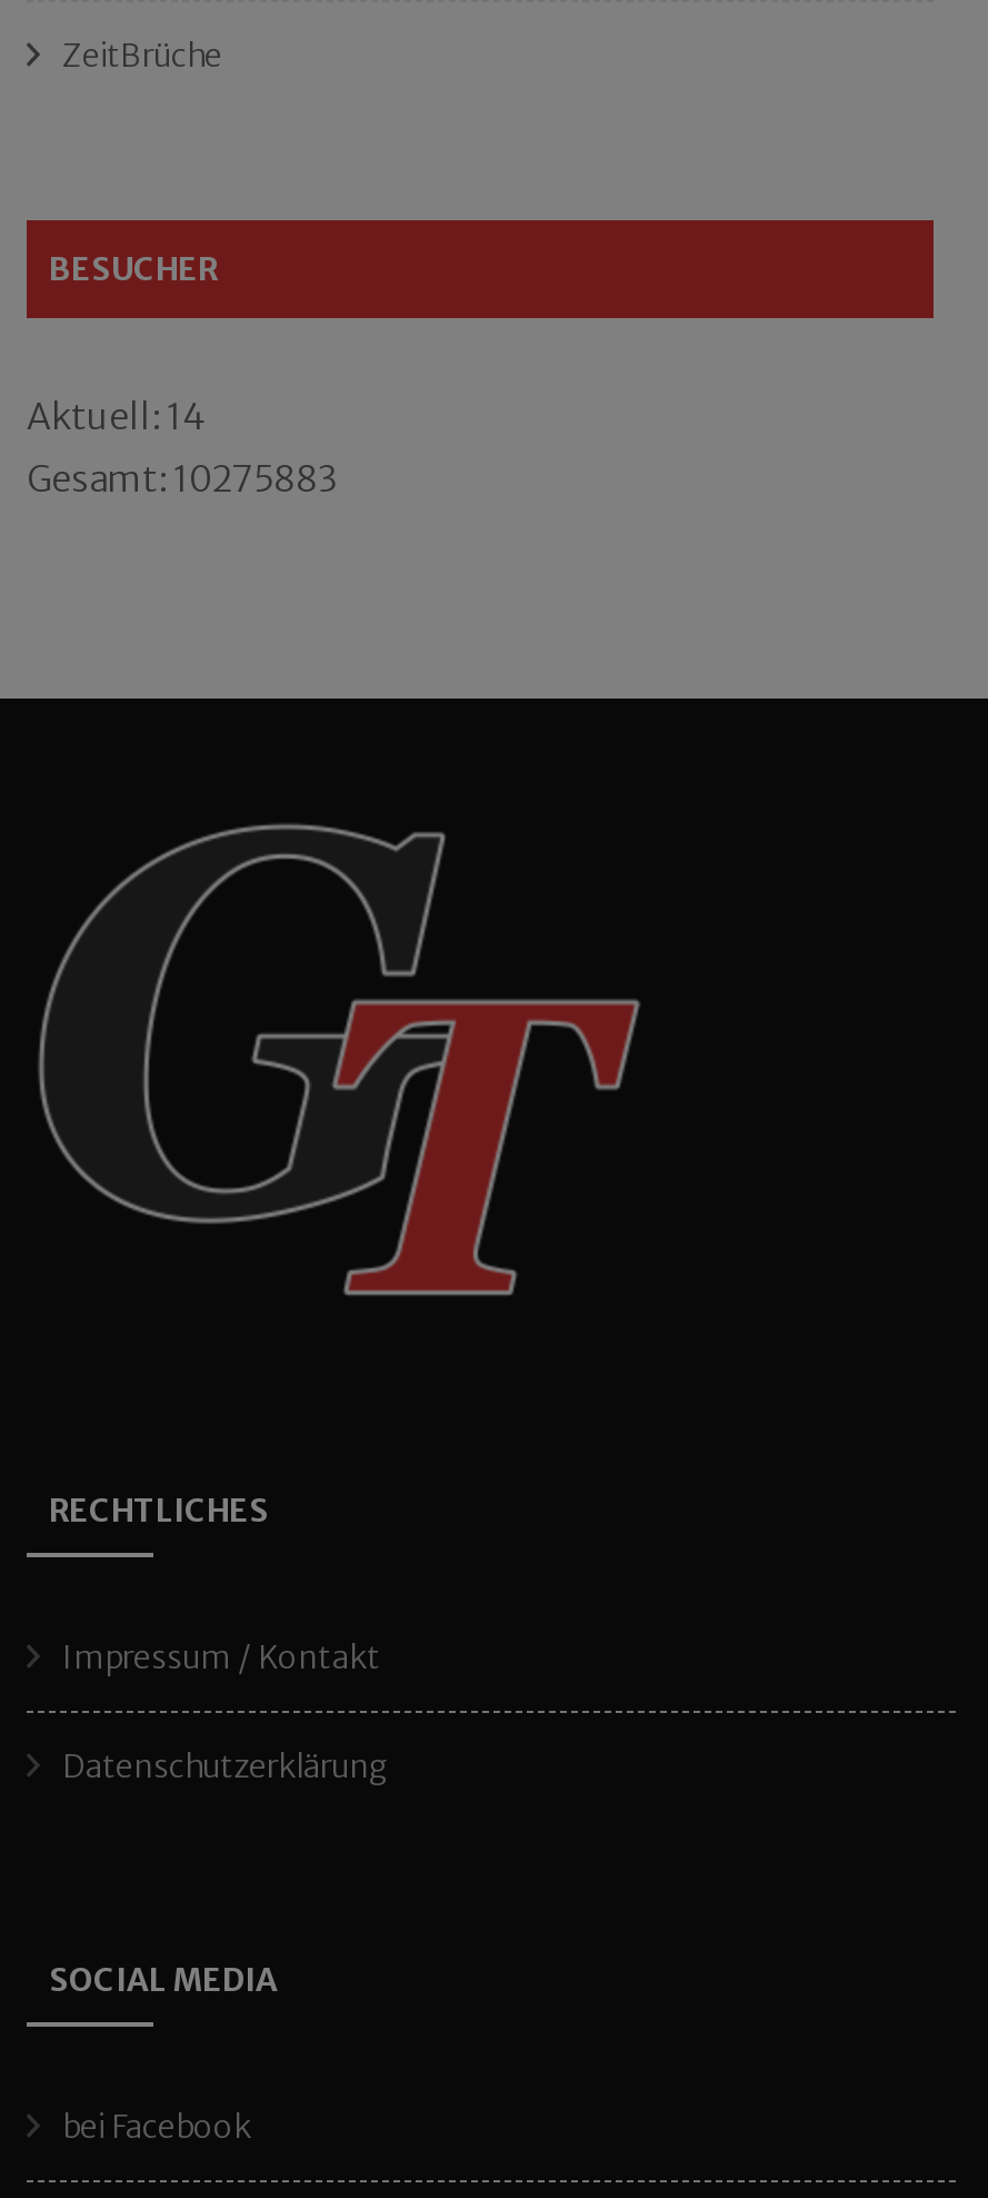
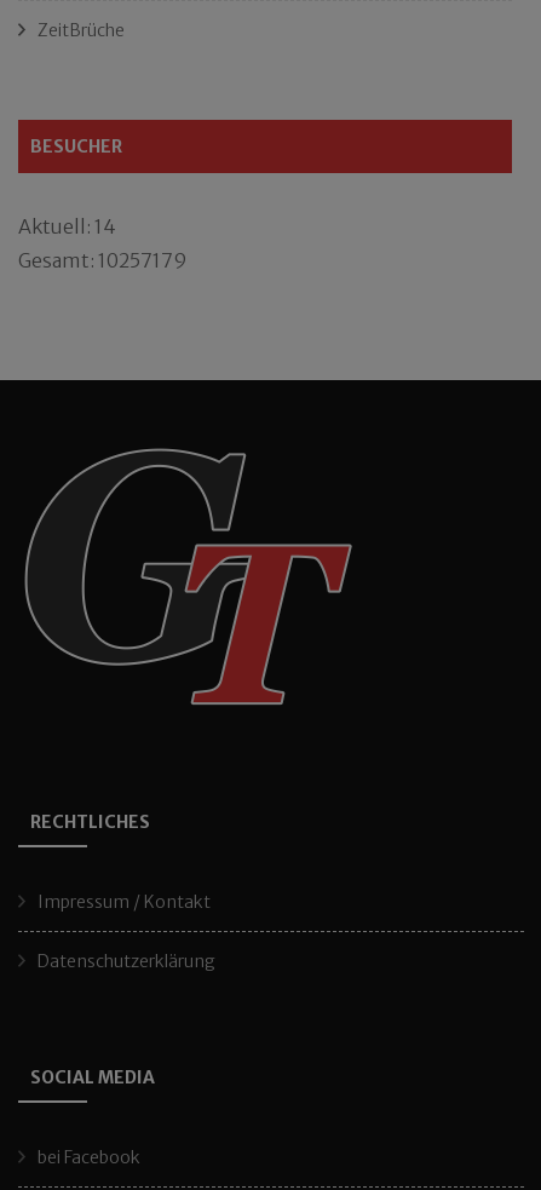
- Gesamt: 10275883
+ Gesamt: 10257179
